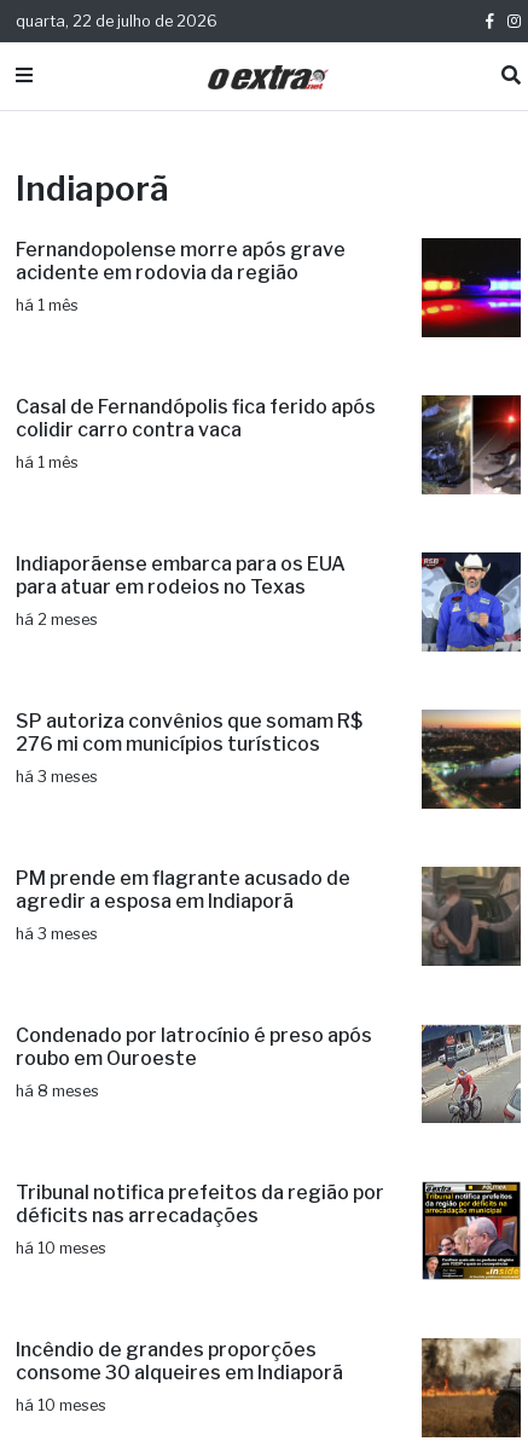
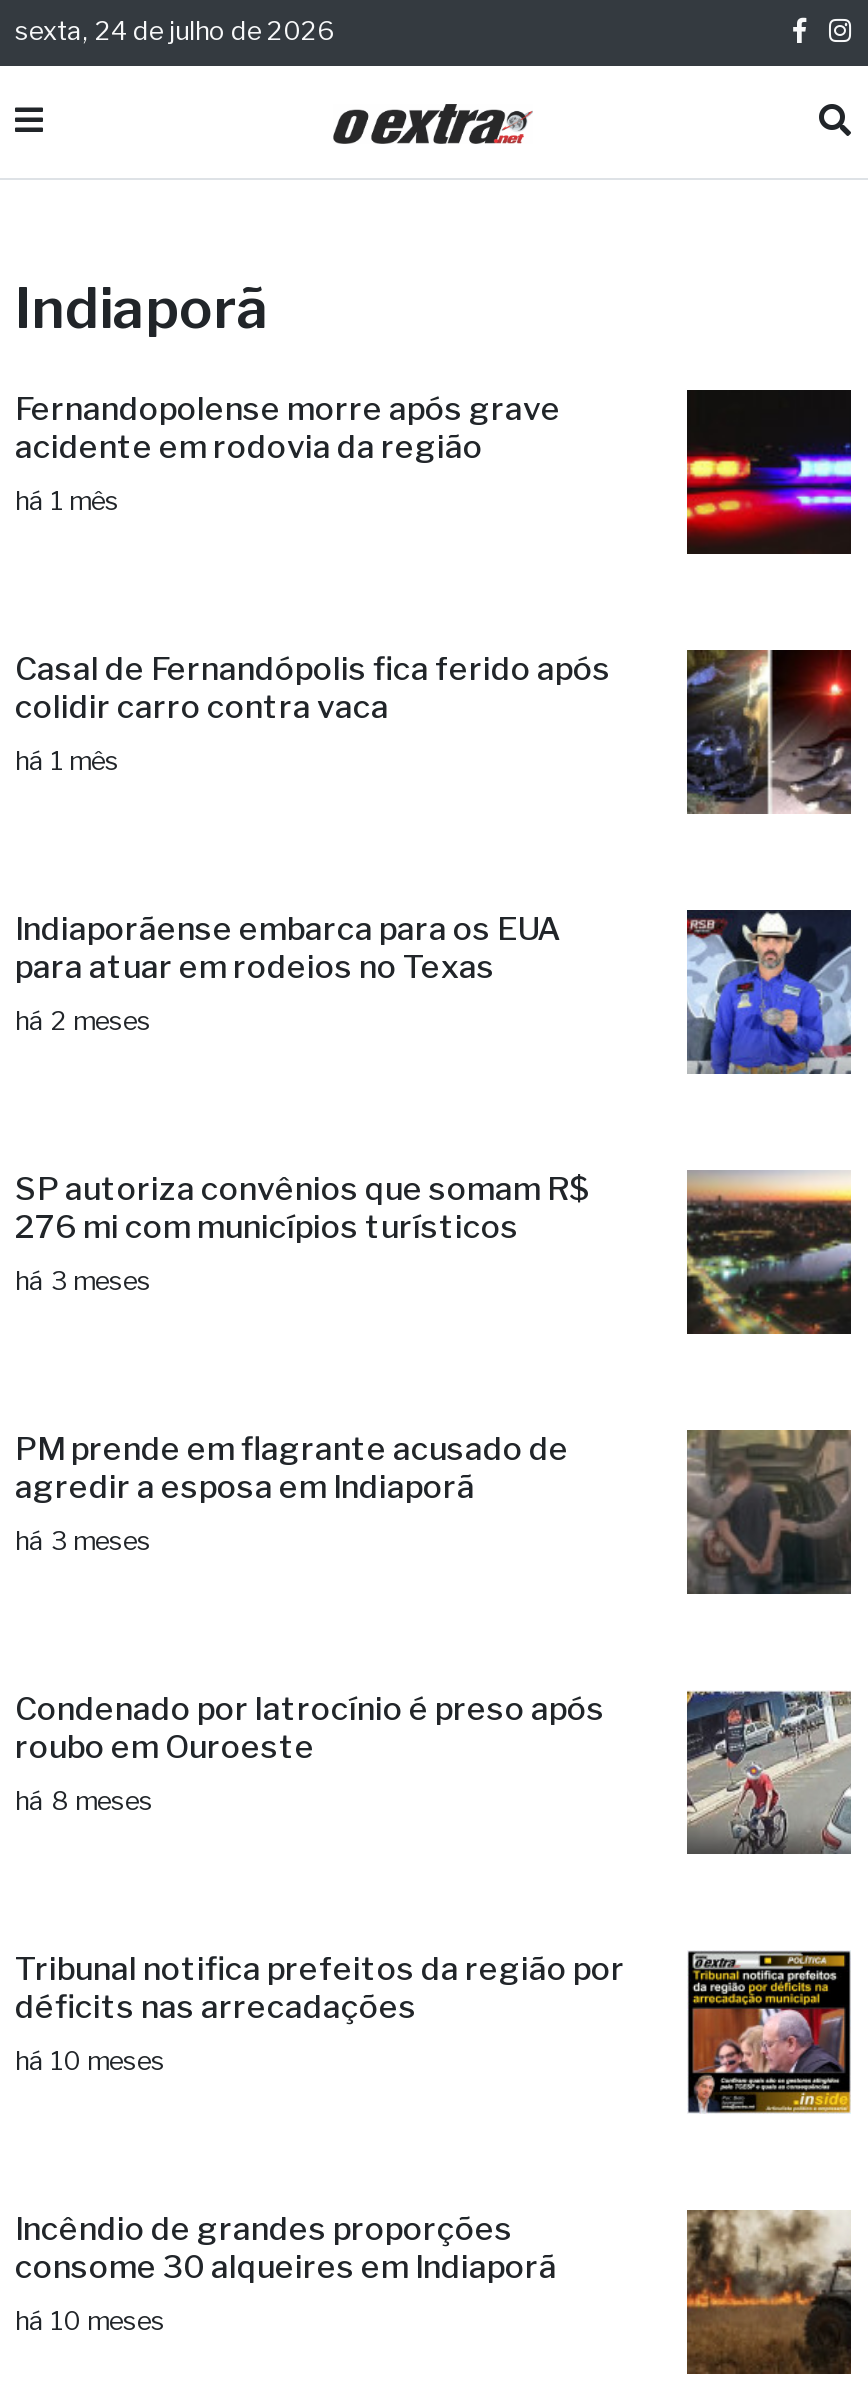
- quarta, 22 de julho de 2026
+ sexta, 24 de julho de 2026
